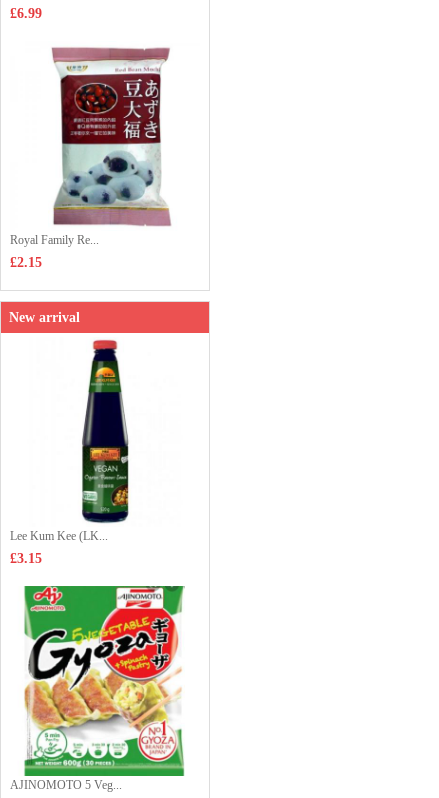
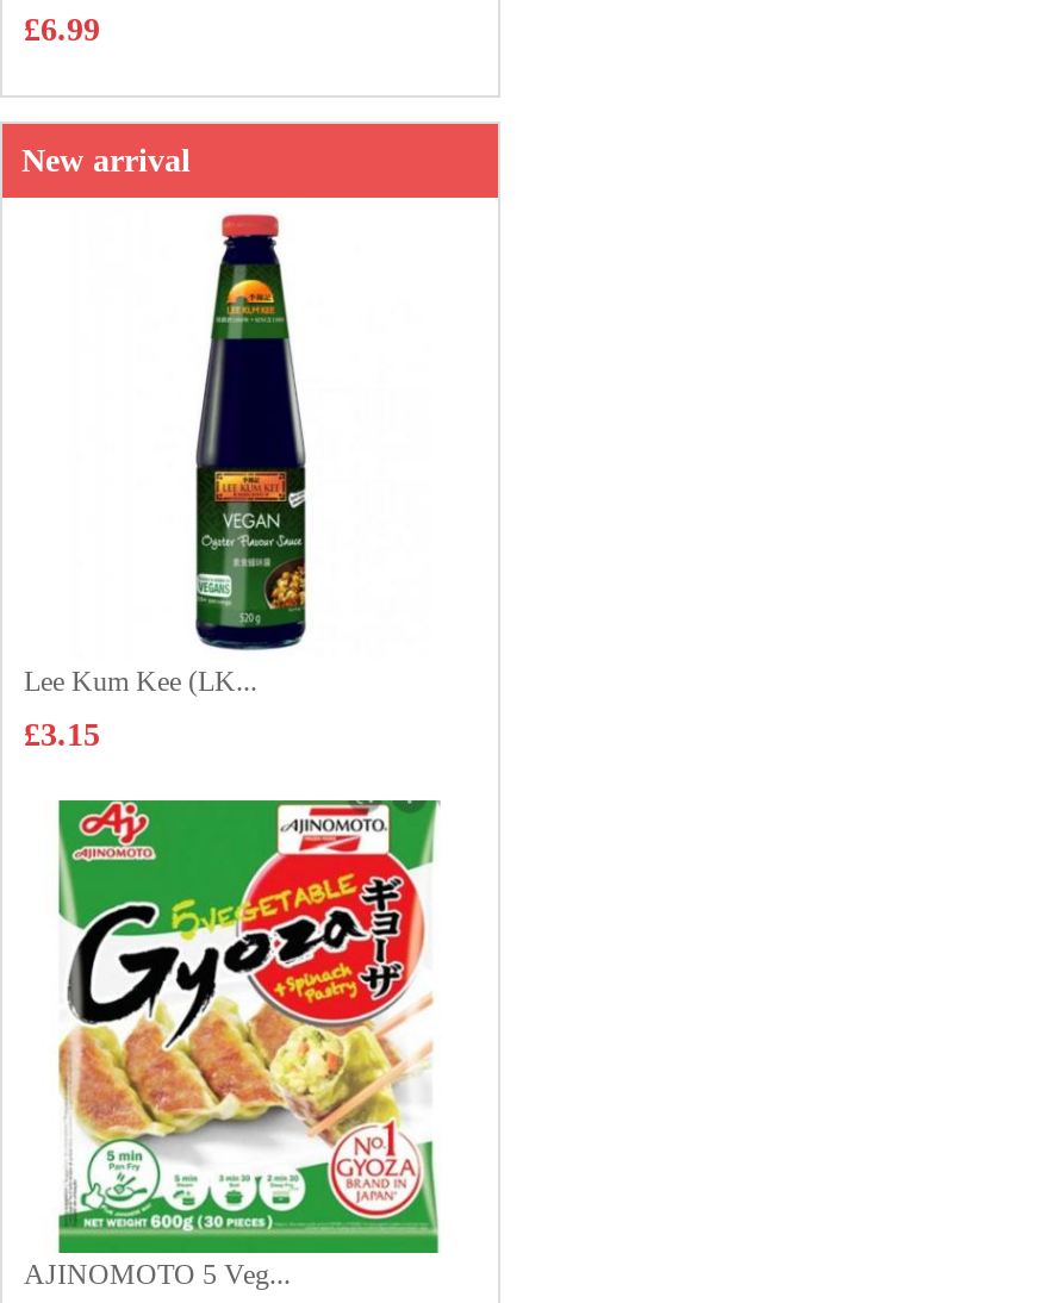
- [image]
- Royal Family Re...
- £2.15
